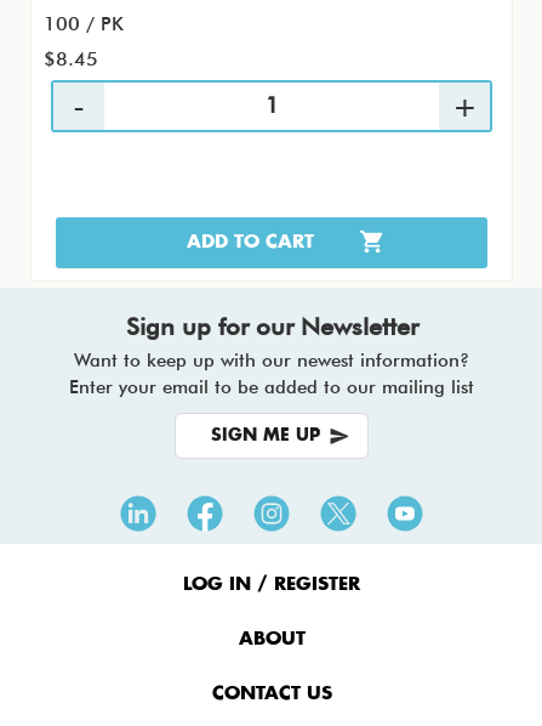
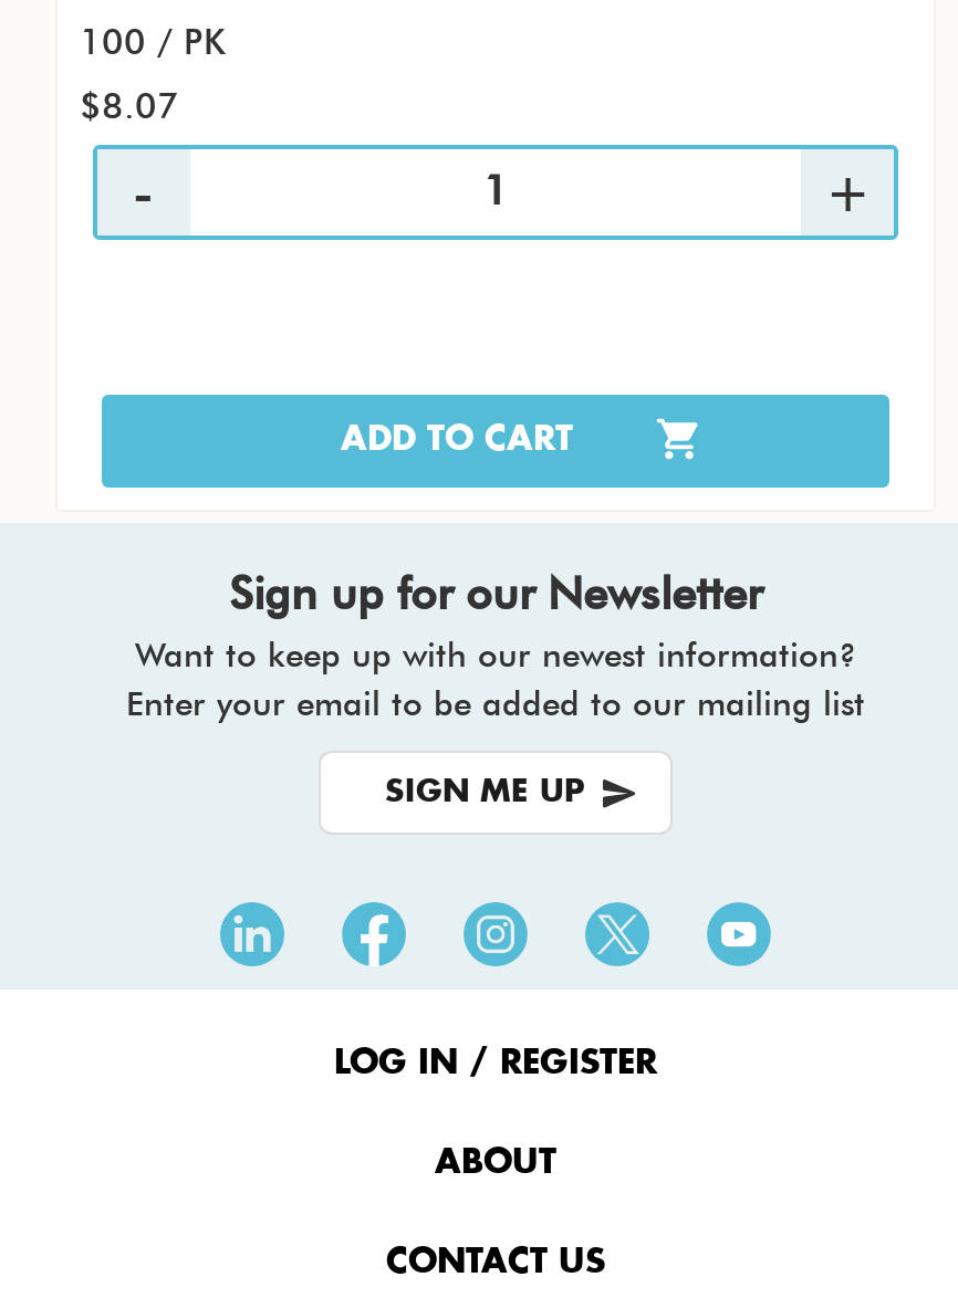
- $8.45
+ $8.07
